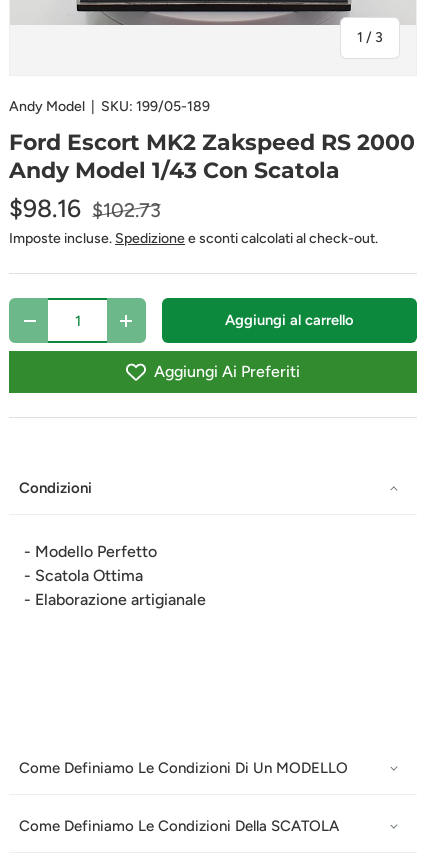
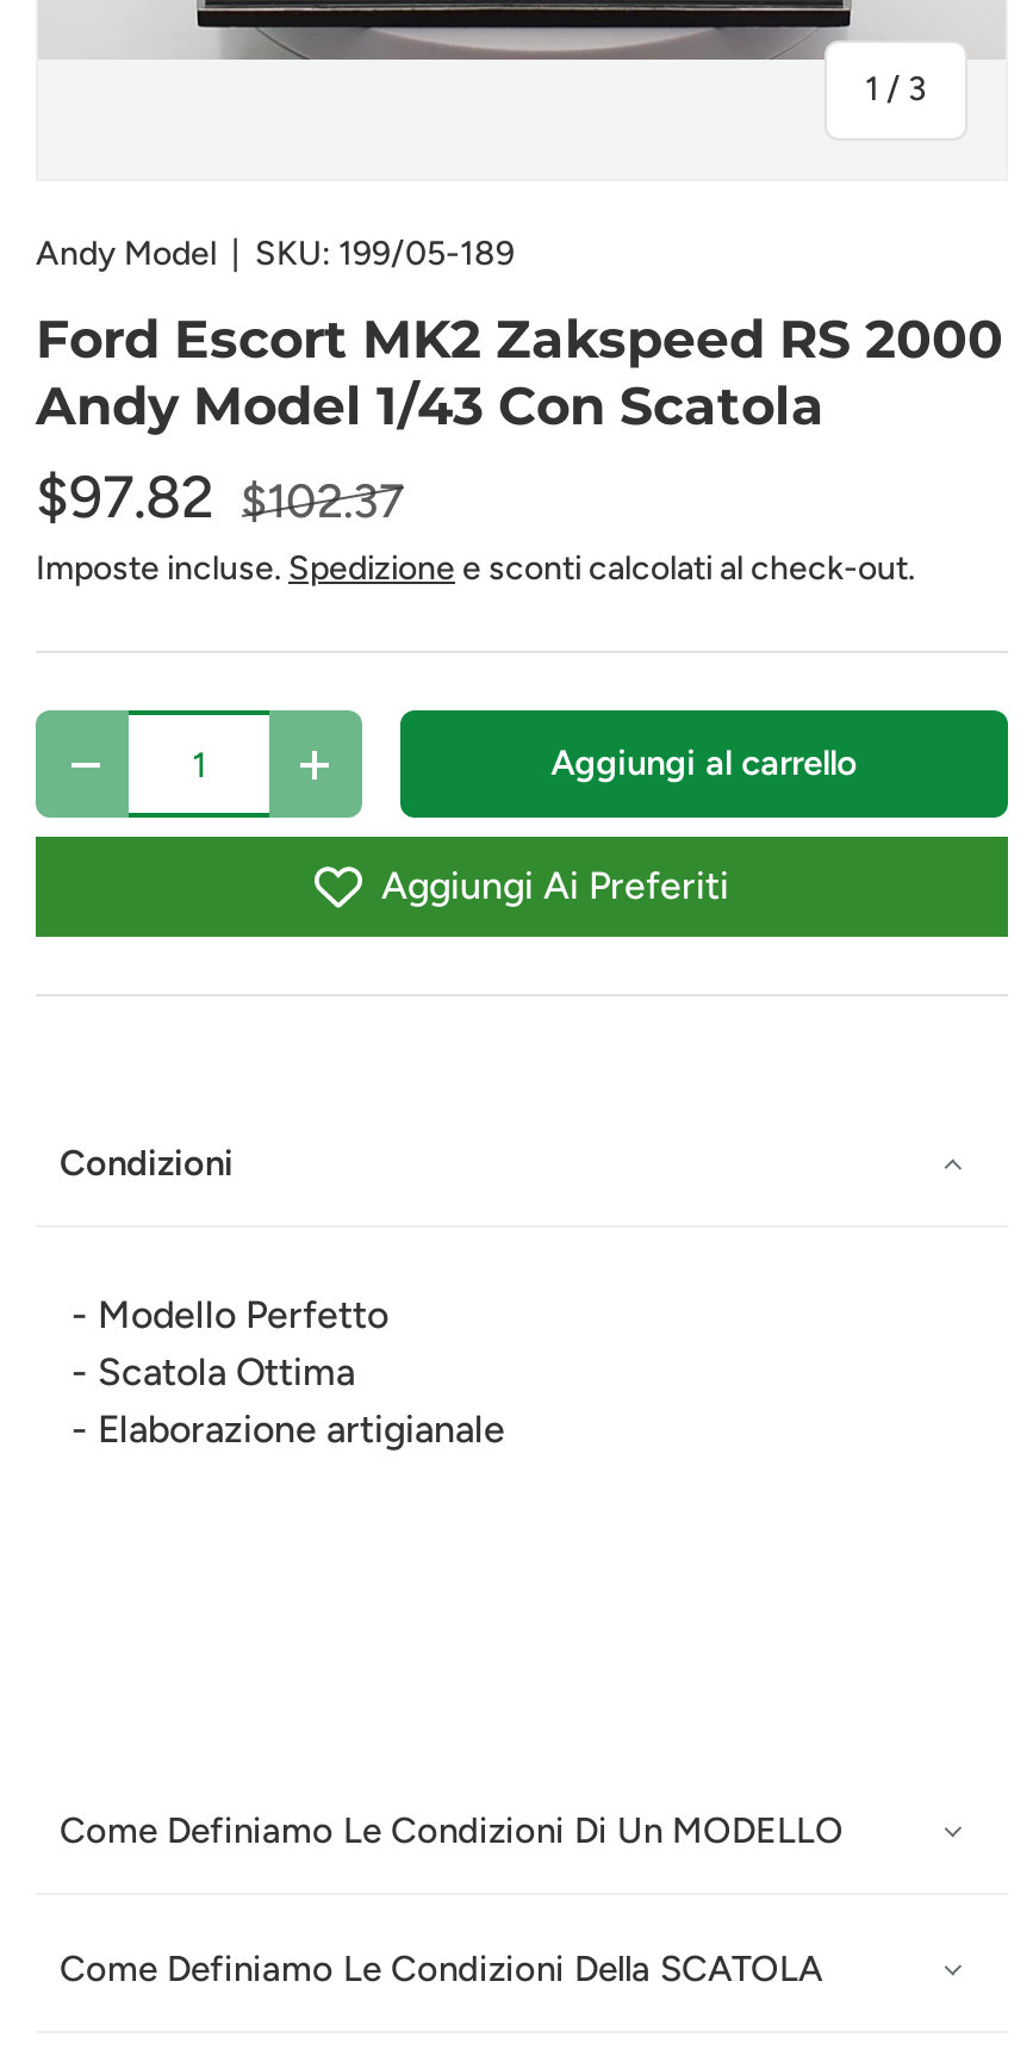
- $98.16 $102.73
+ $97.82 $102.37
